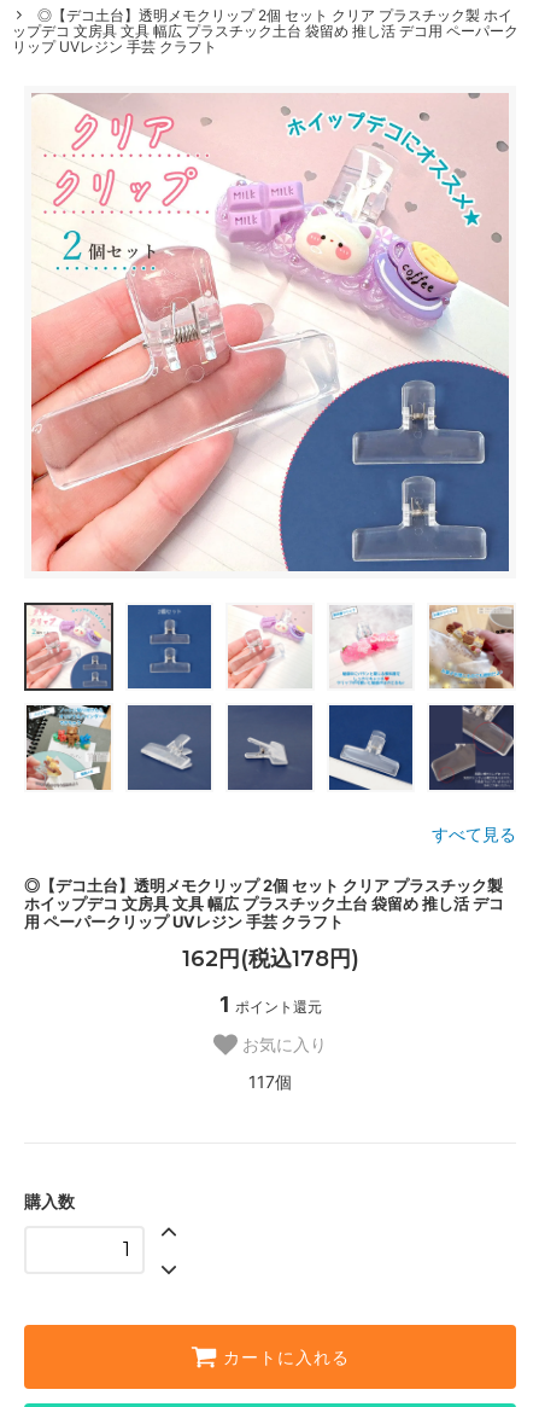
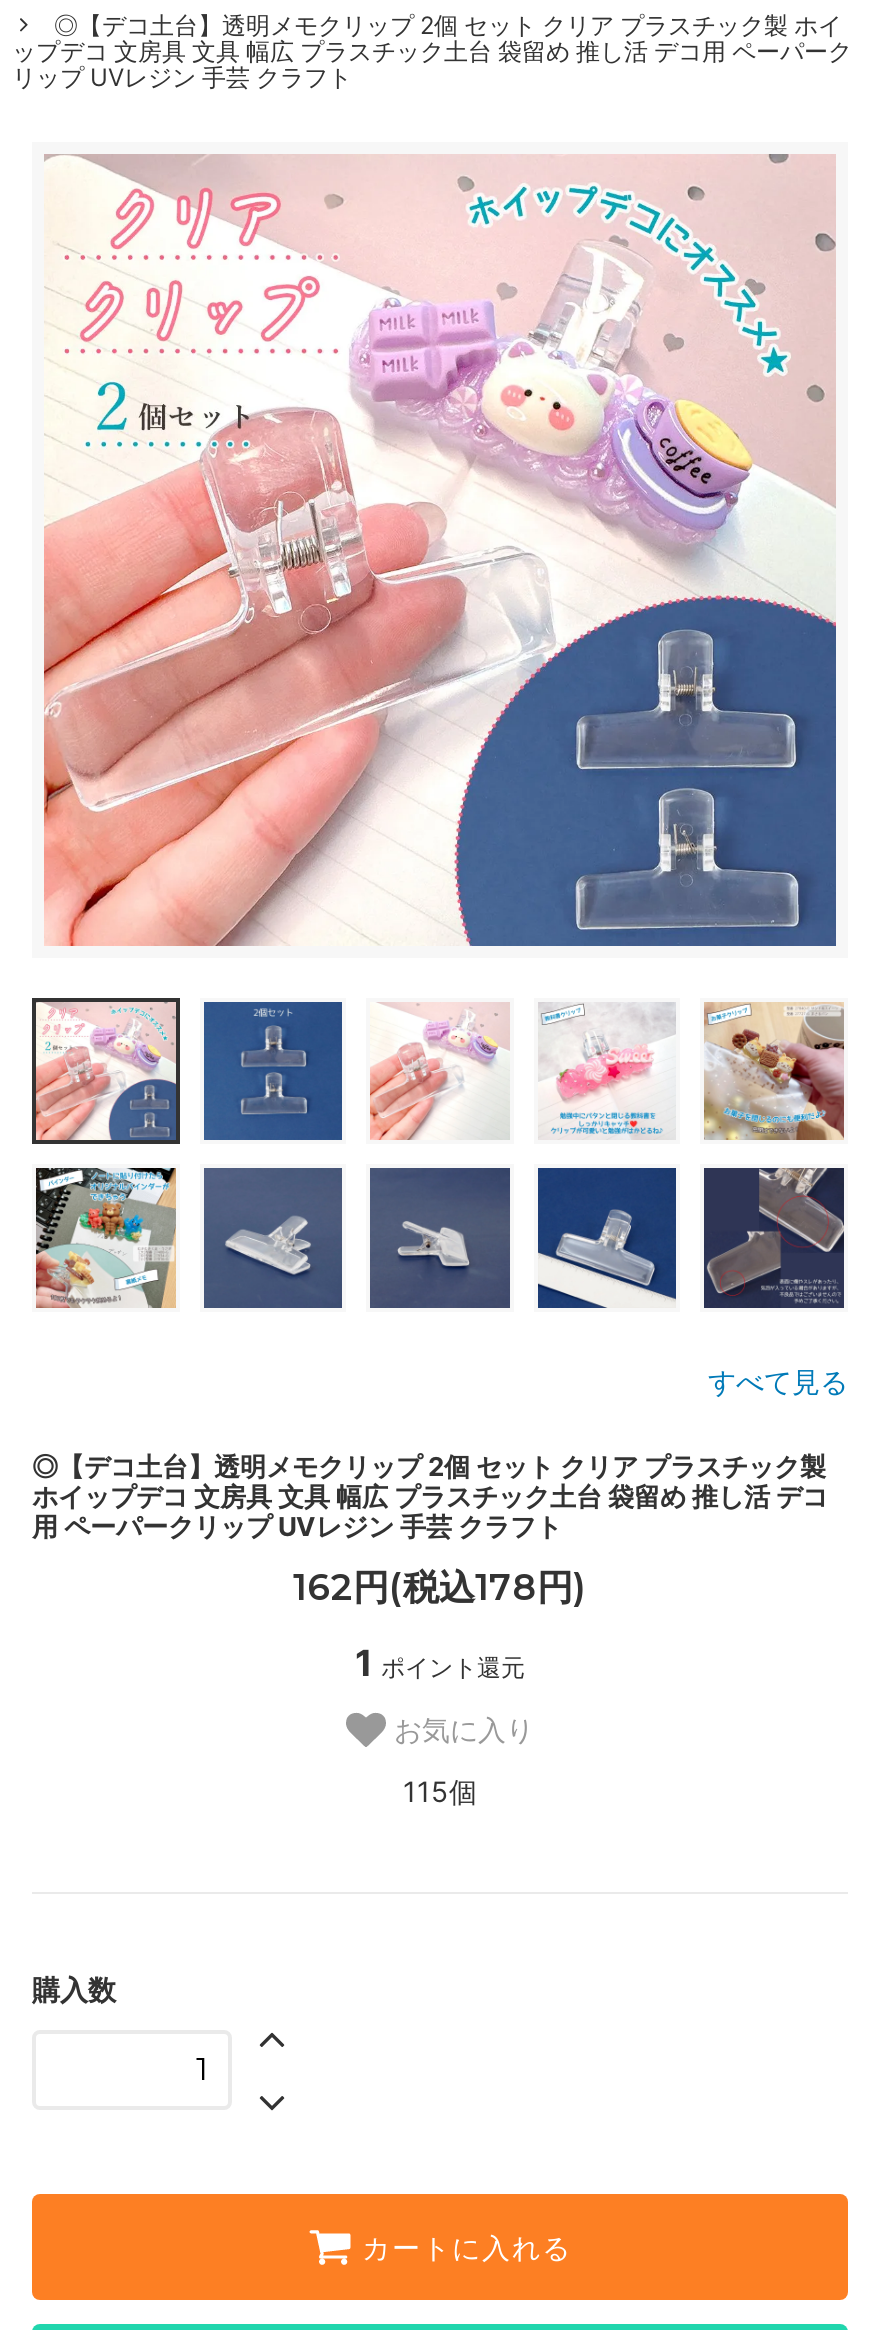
- 117個
+ 115個
